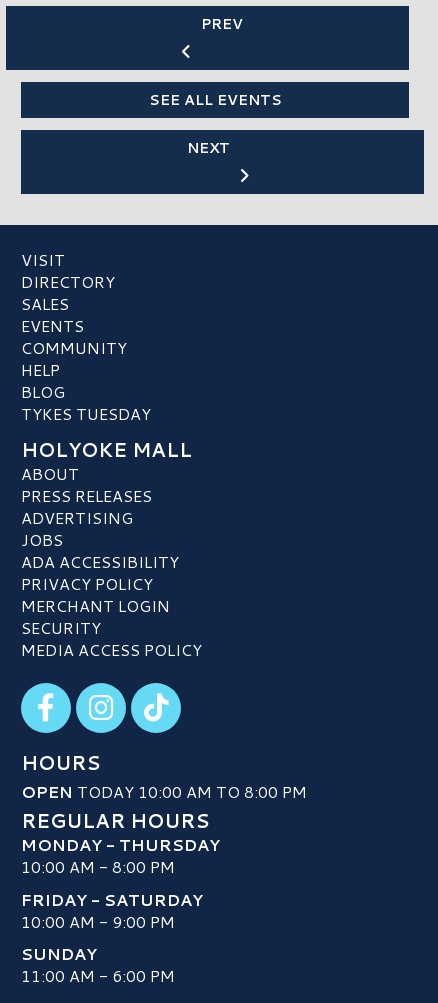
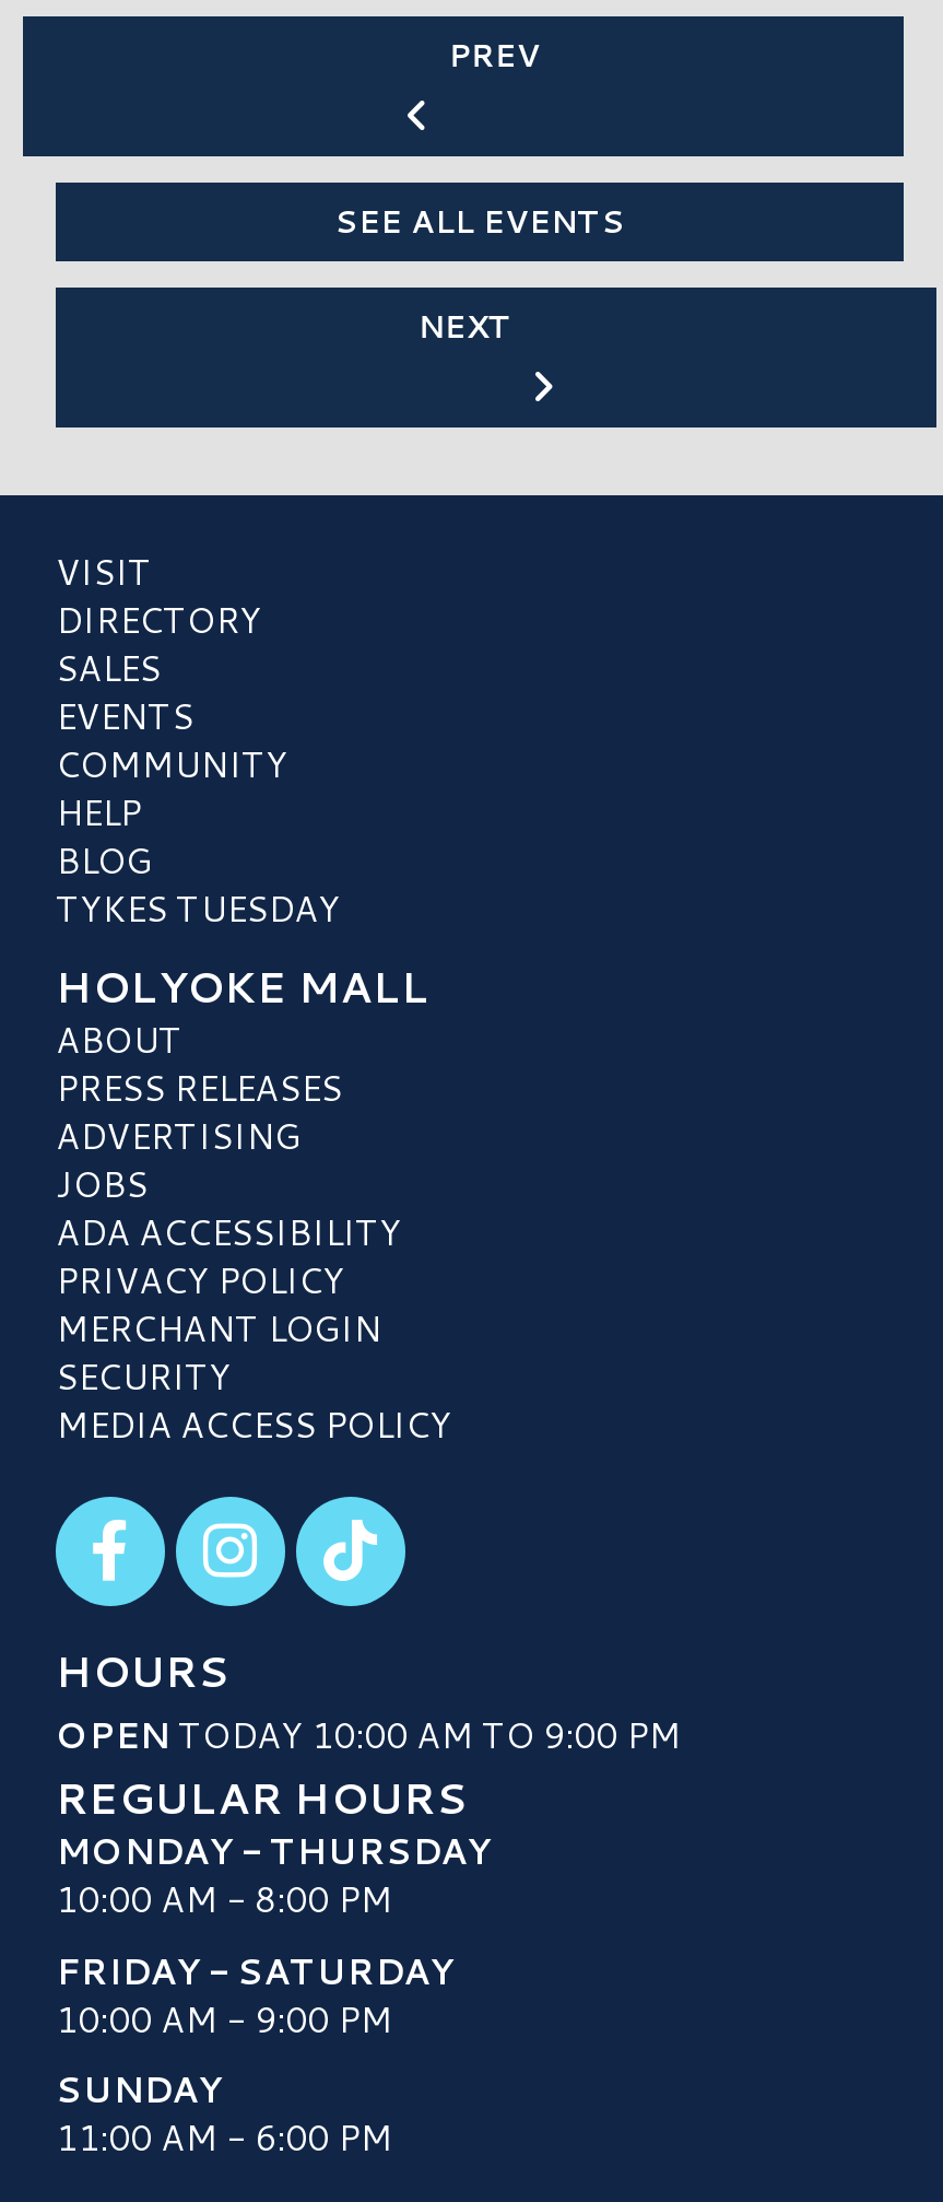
- OPEN TODAY 10:00 AM TO 8:00 PM
+ OPEN TODAY 10:00 AM TO 9:00 PM
